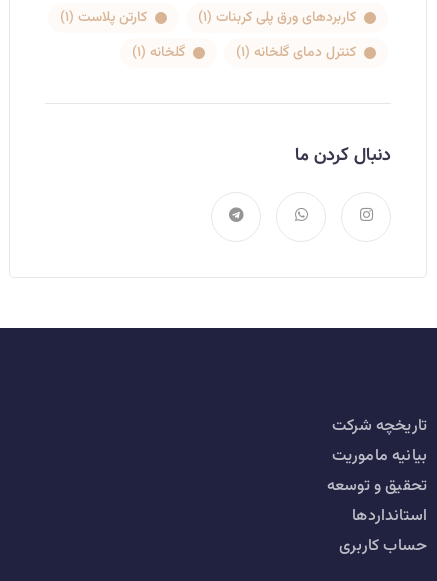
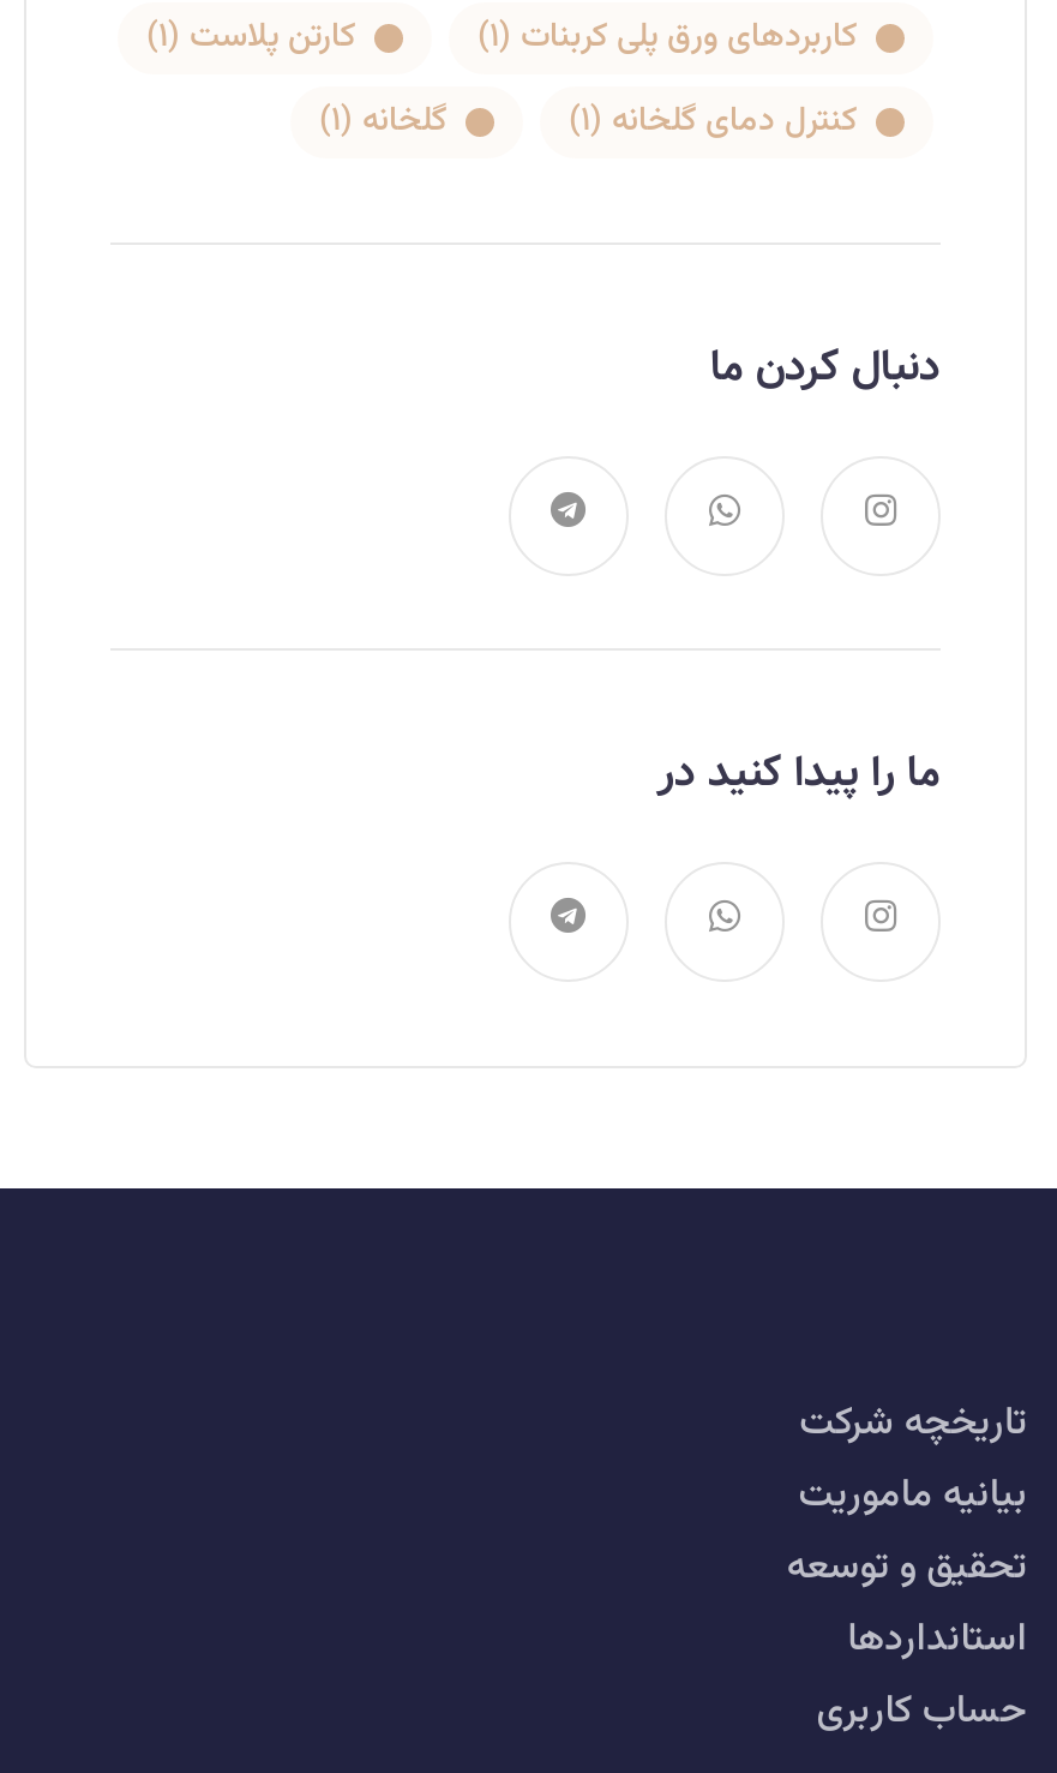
+ ما را پیدا کنید در
